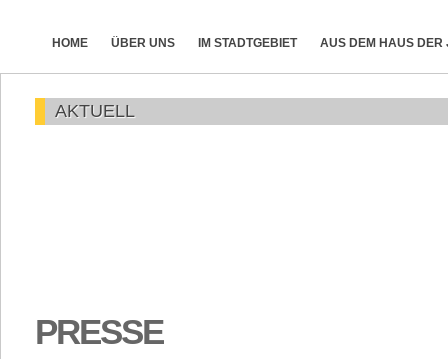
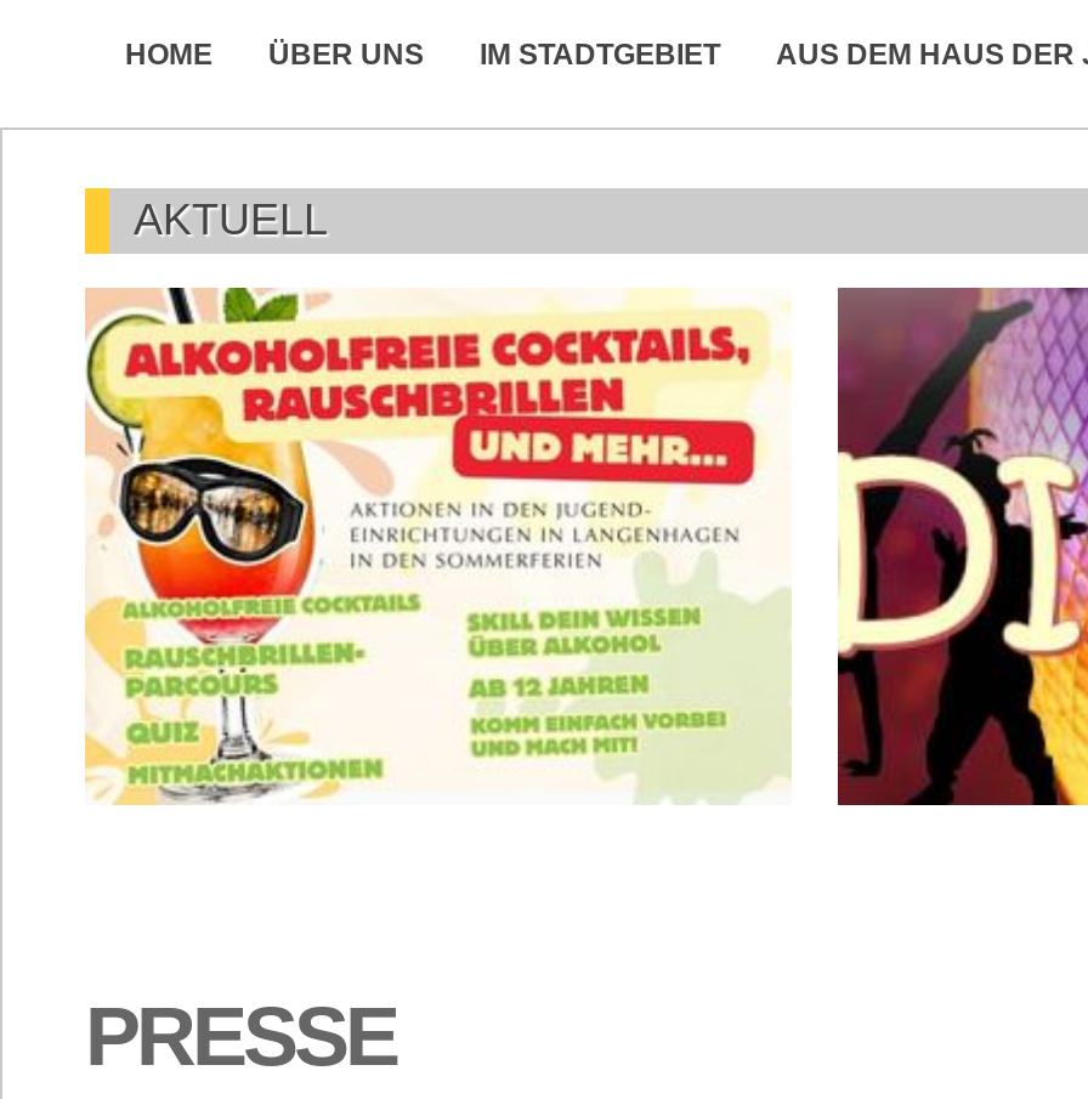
+ [image]

+ [image]
